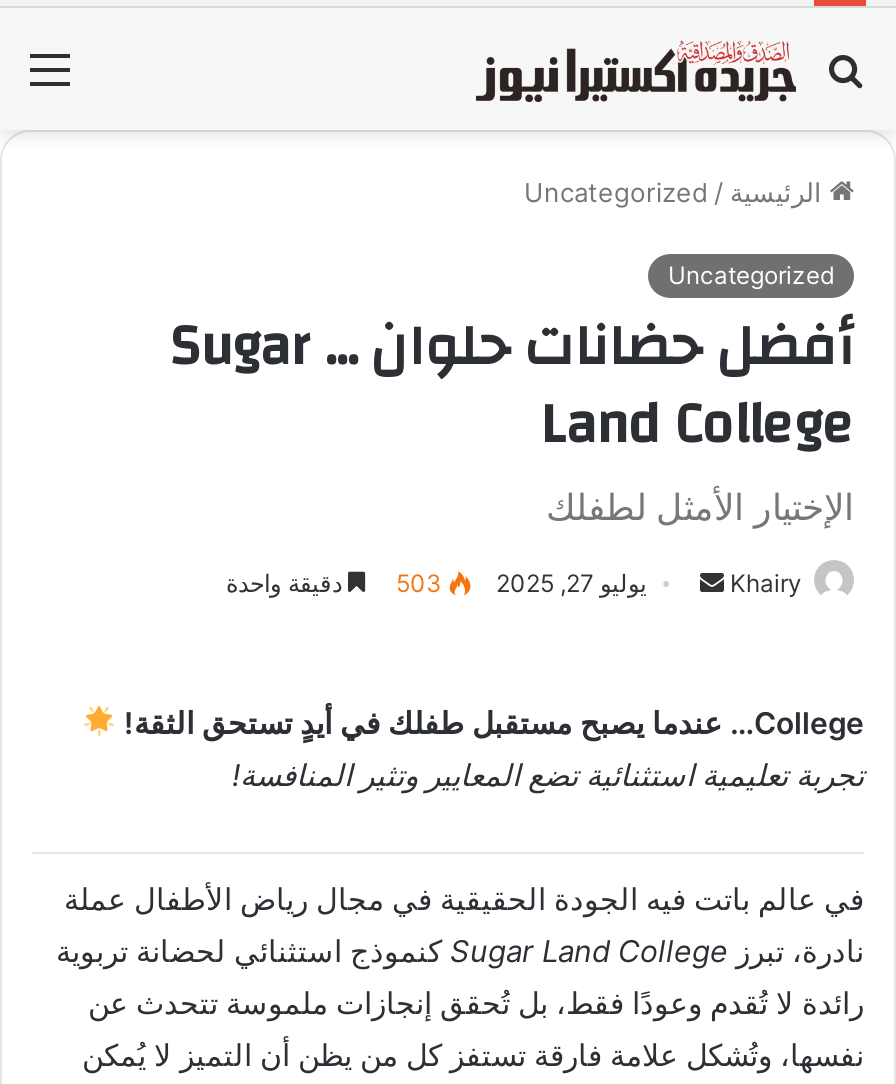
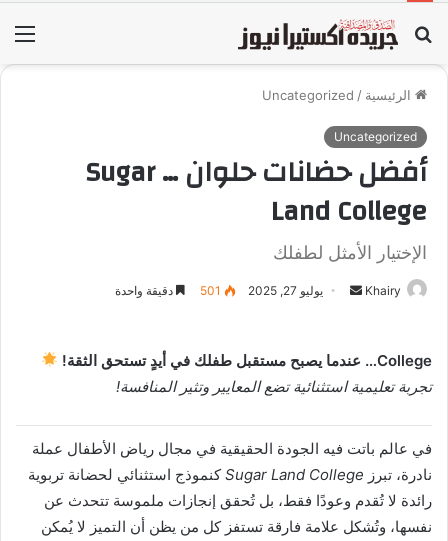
- 503 دقيقة واحدة
+ 501 دقيقة واحدة
